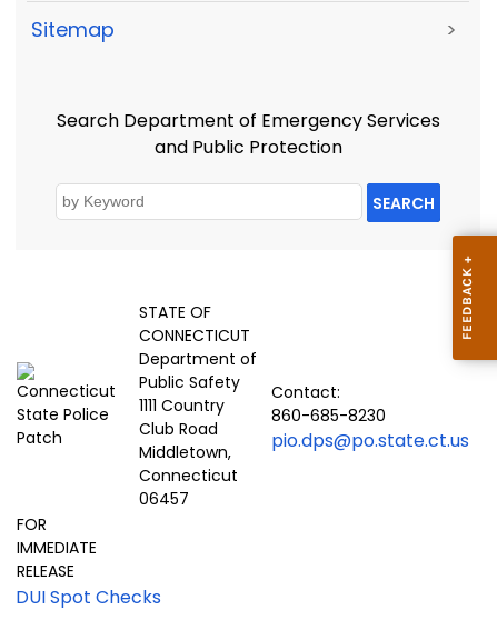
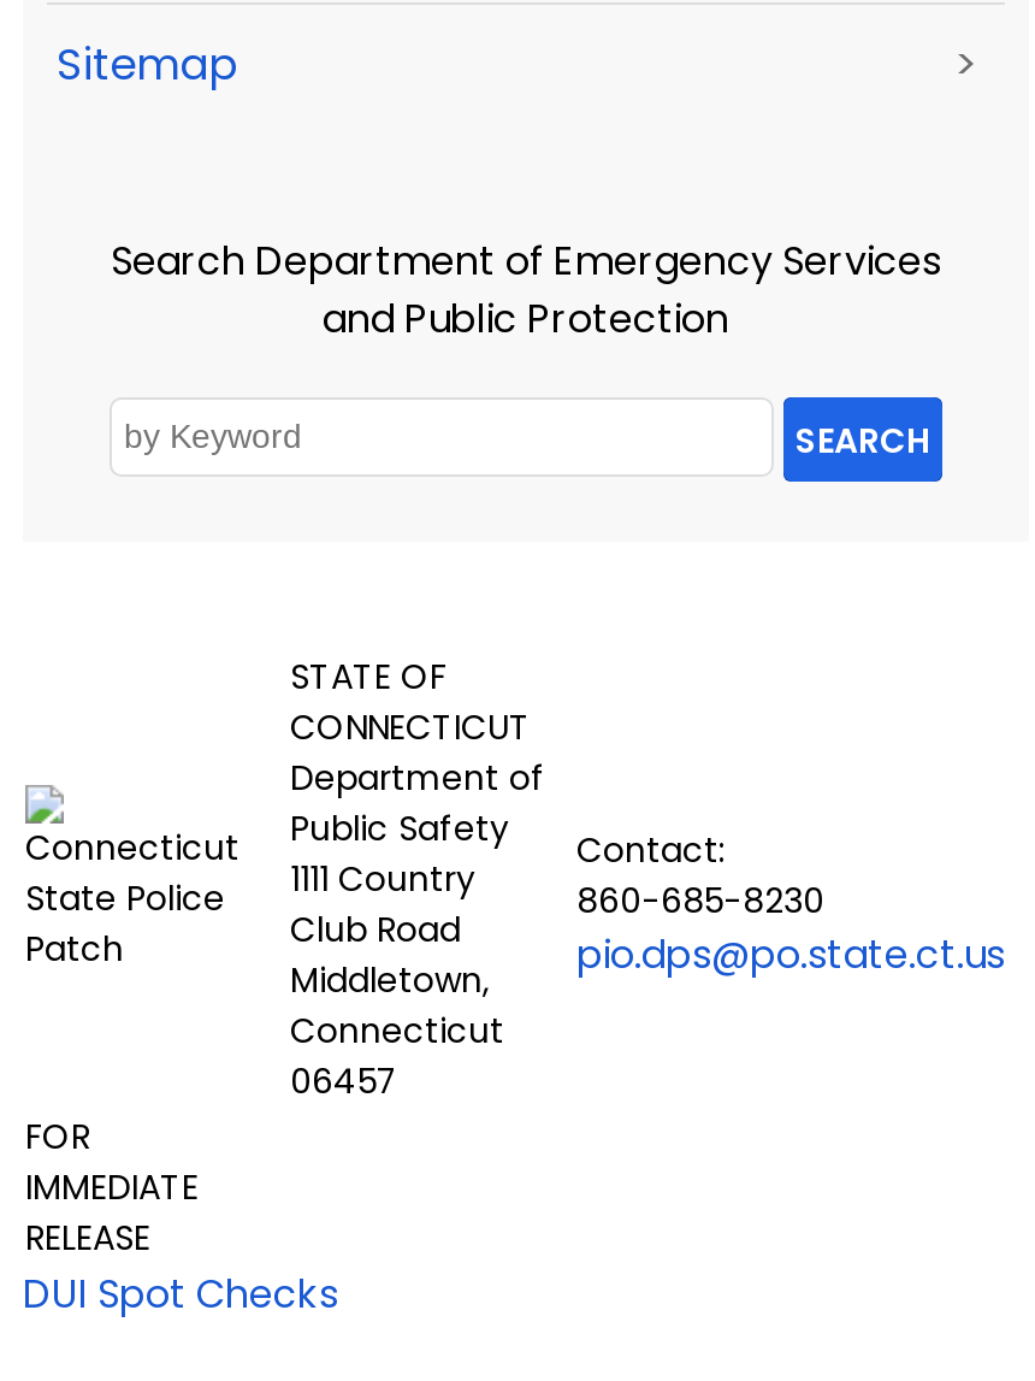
- [image]
